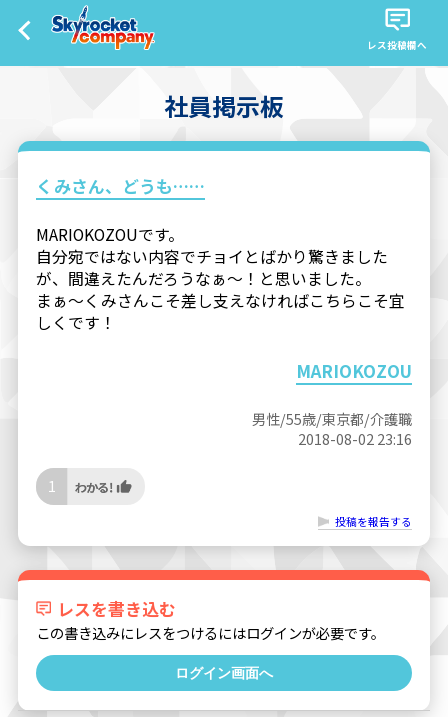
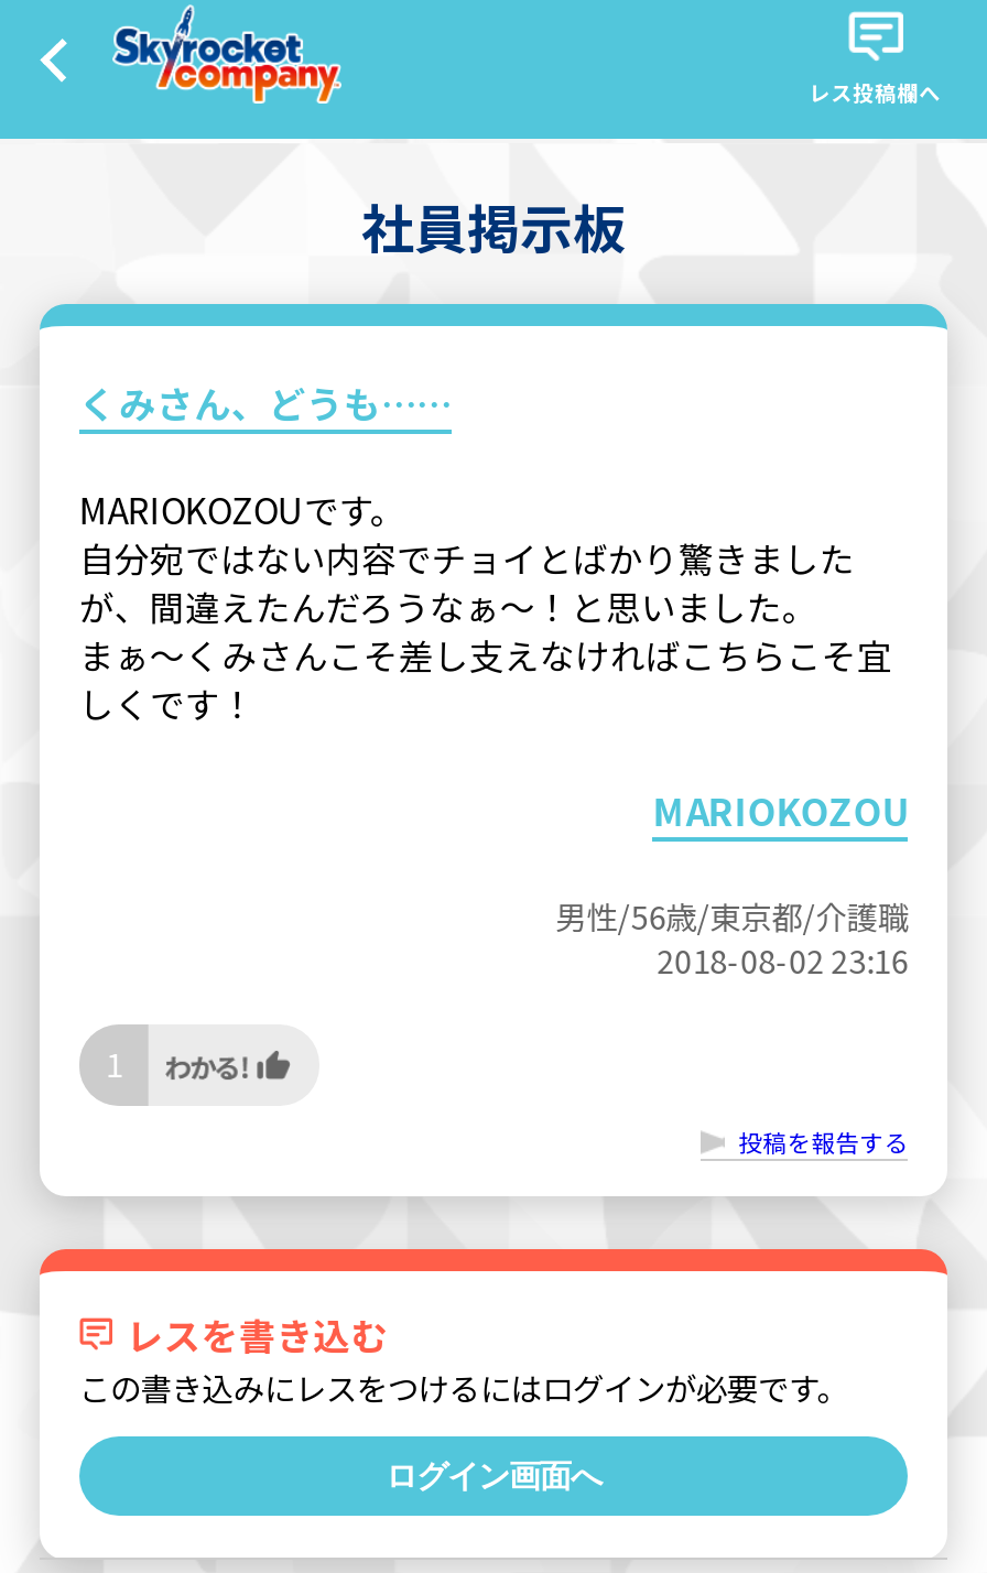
- 男性/55歳/東京都/介護職
+ 男性/56歳/東京都/介護職
